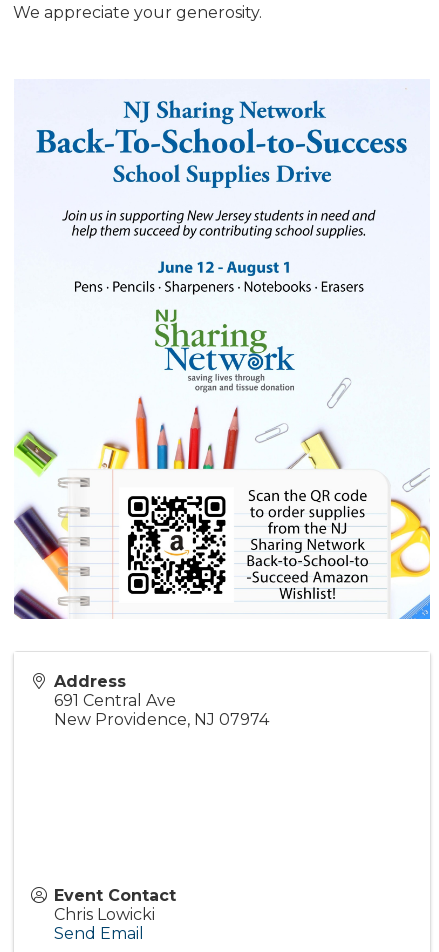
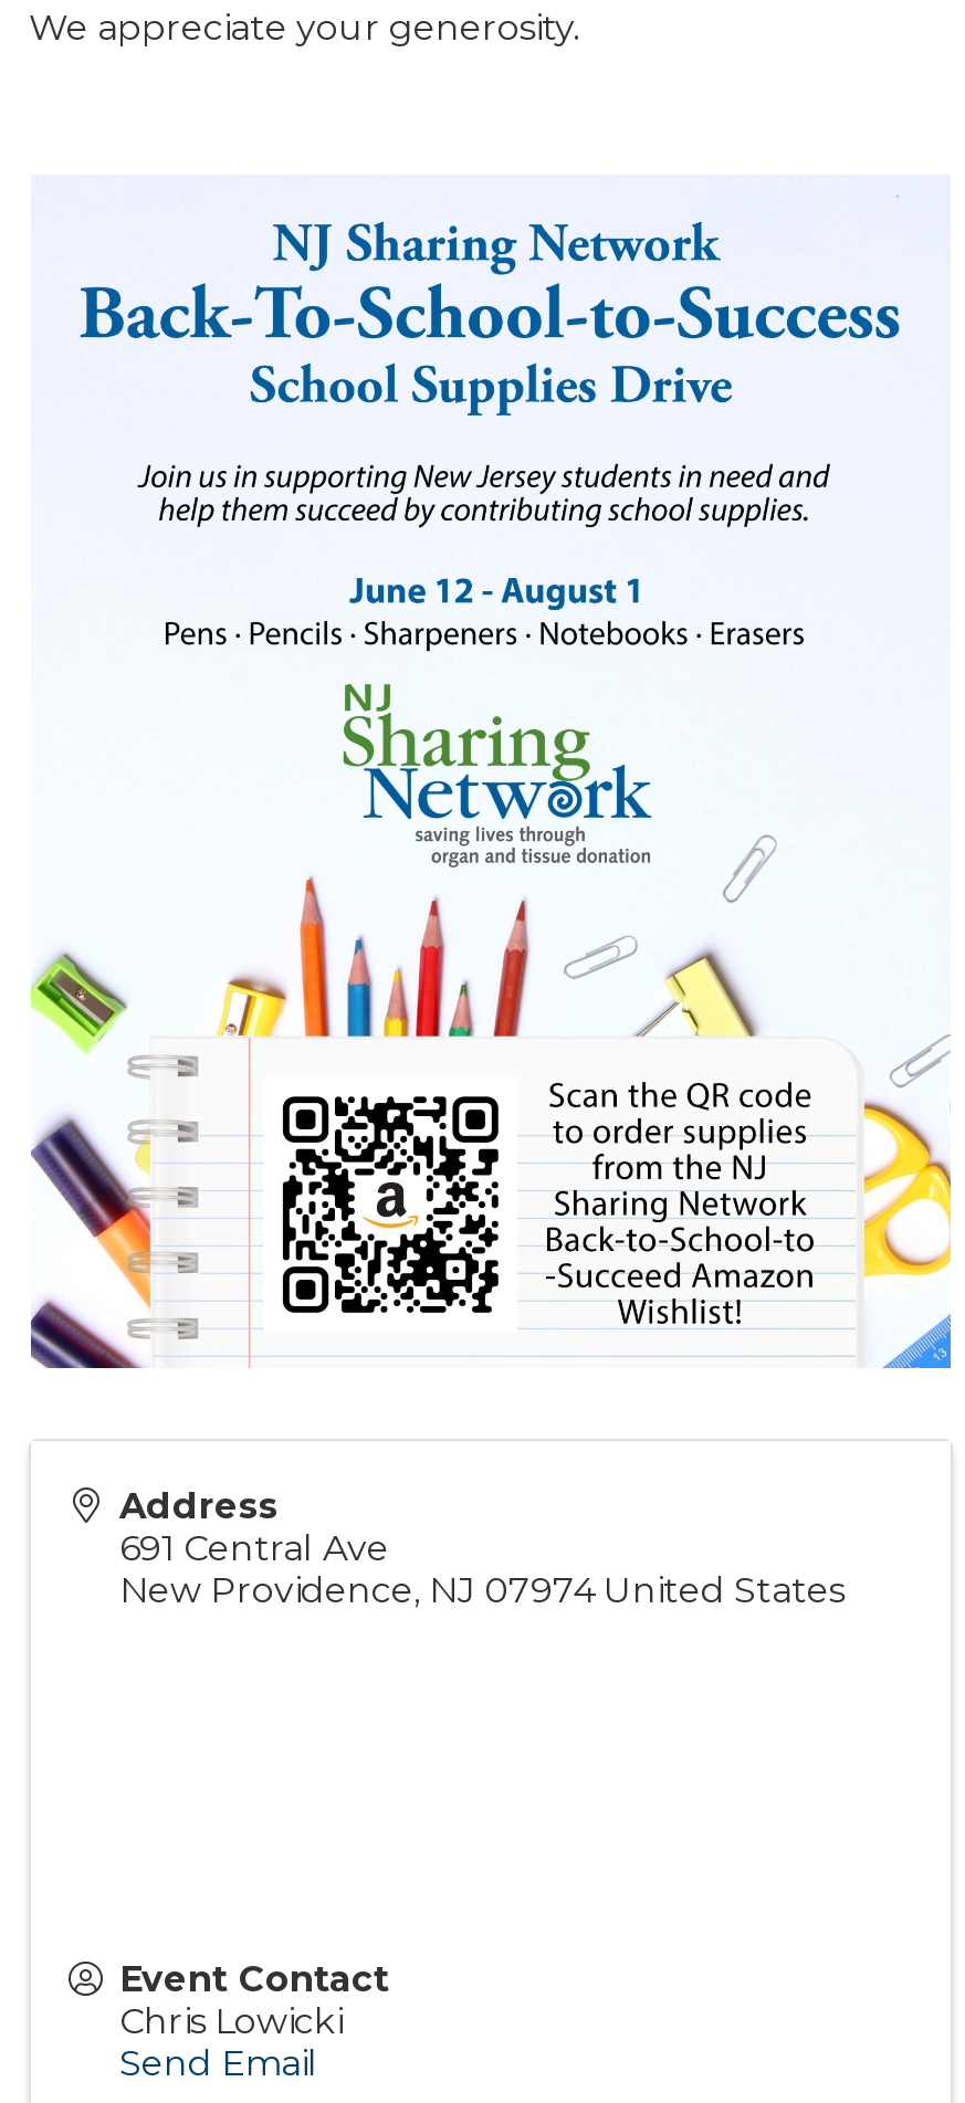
- New Providence, NJ 07974
+ New Providence, NJ 07974 United States
